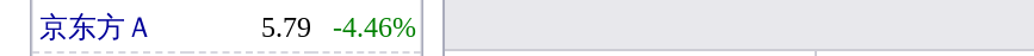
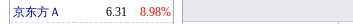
- 5.79
+ 6.31

- -4.46%
+ 8.98%
